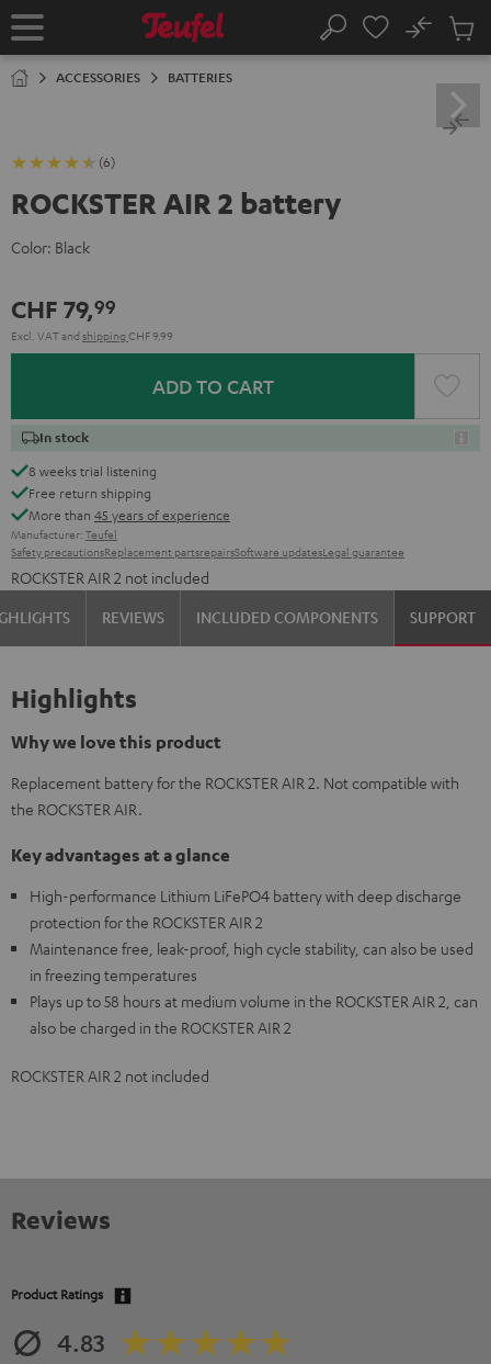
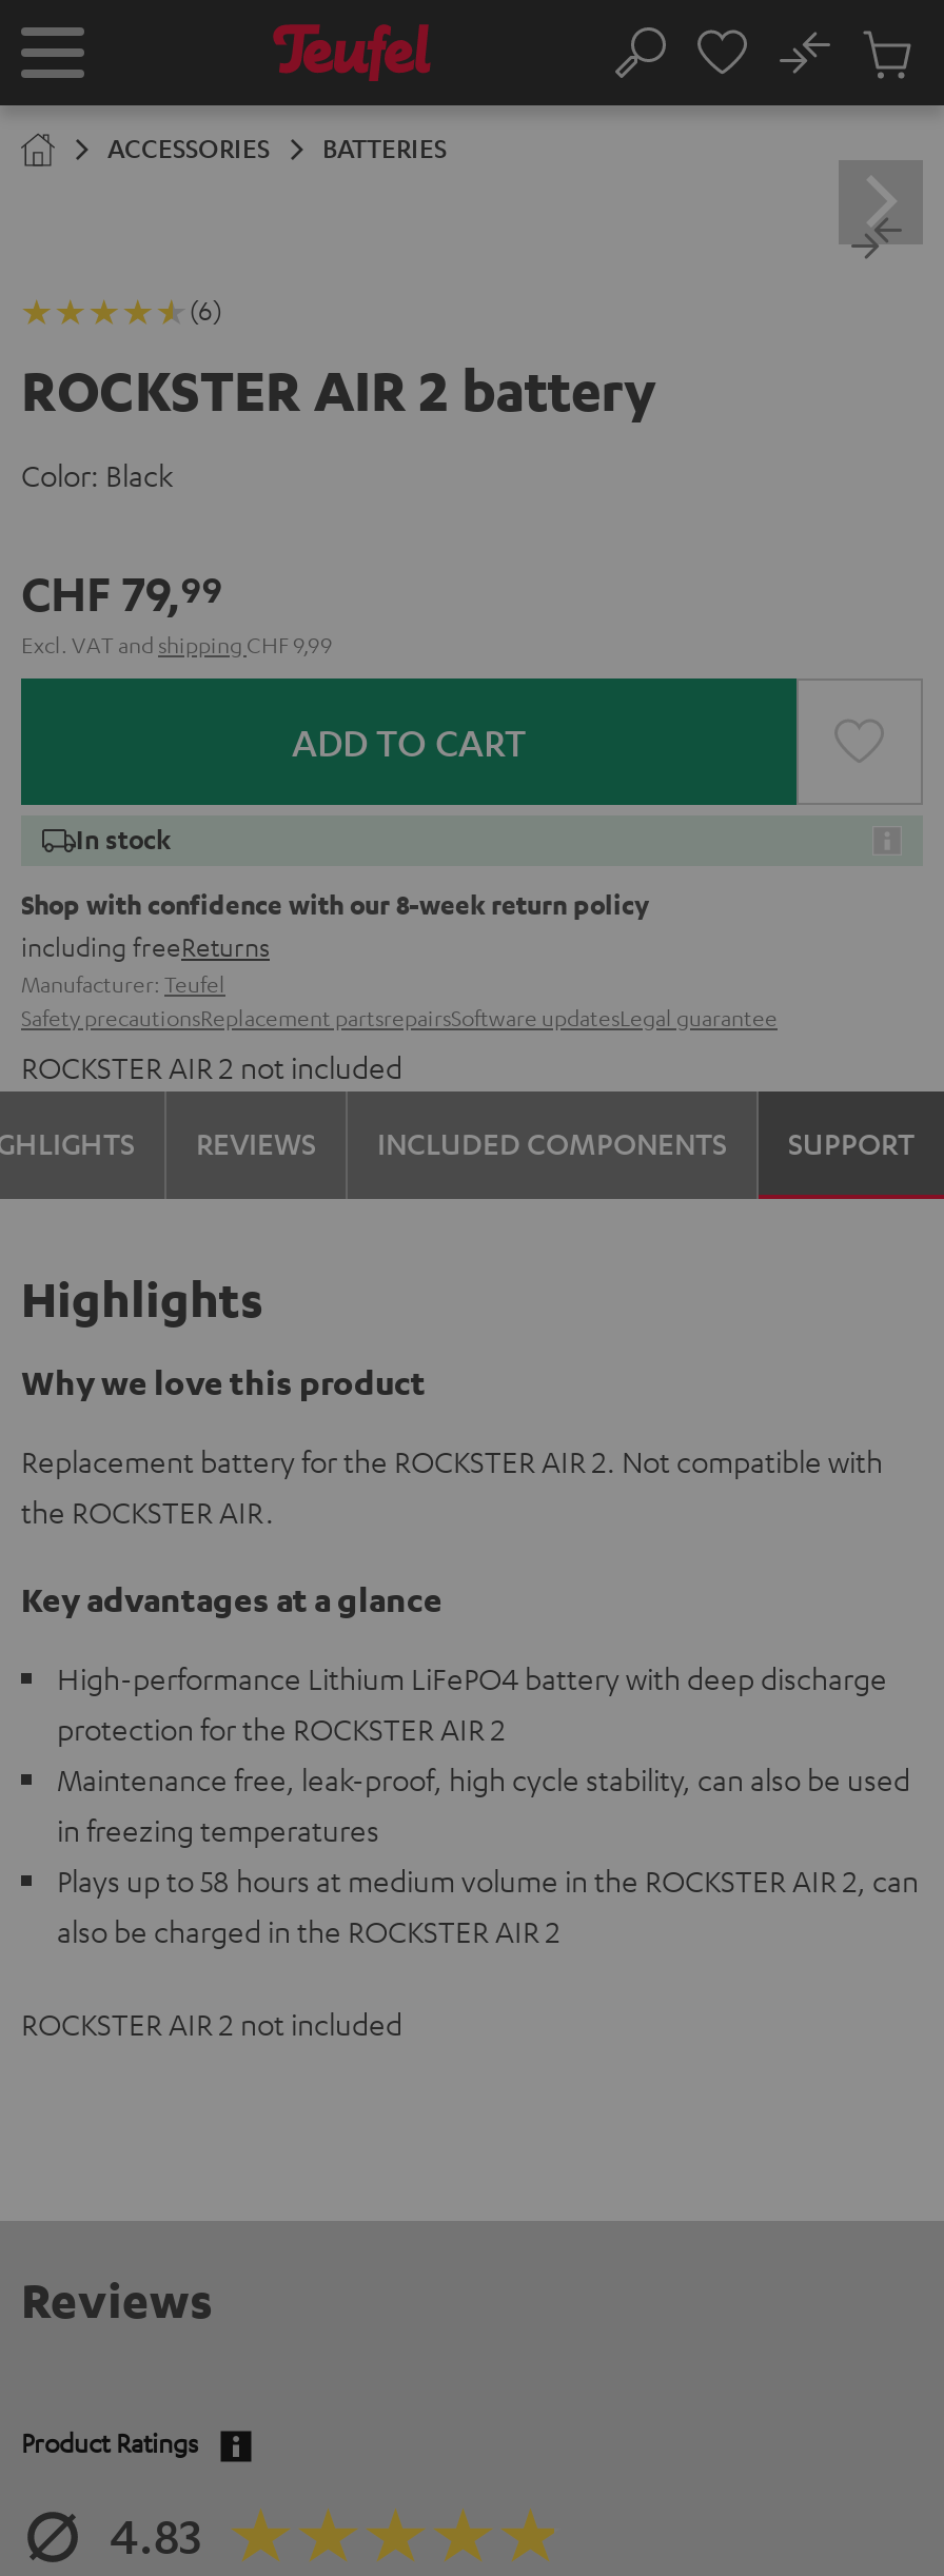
- 8 weeks trial listening
- Free return shipping
- More than 45 years of experience
+ Shop with confidence with our 8-week return policy
+ including freeReturns
